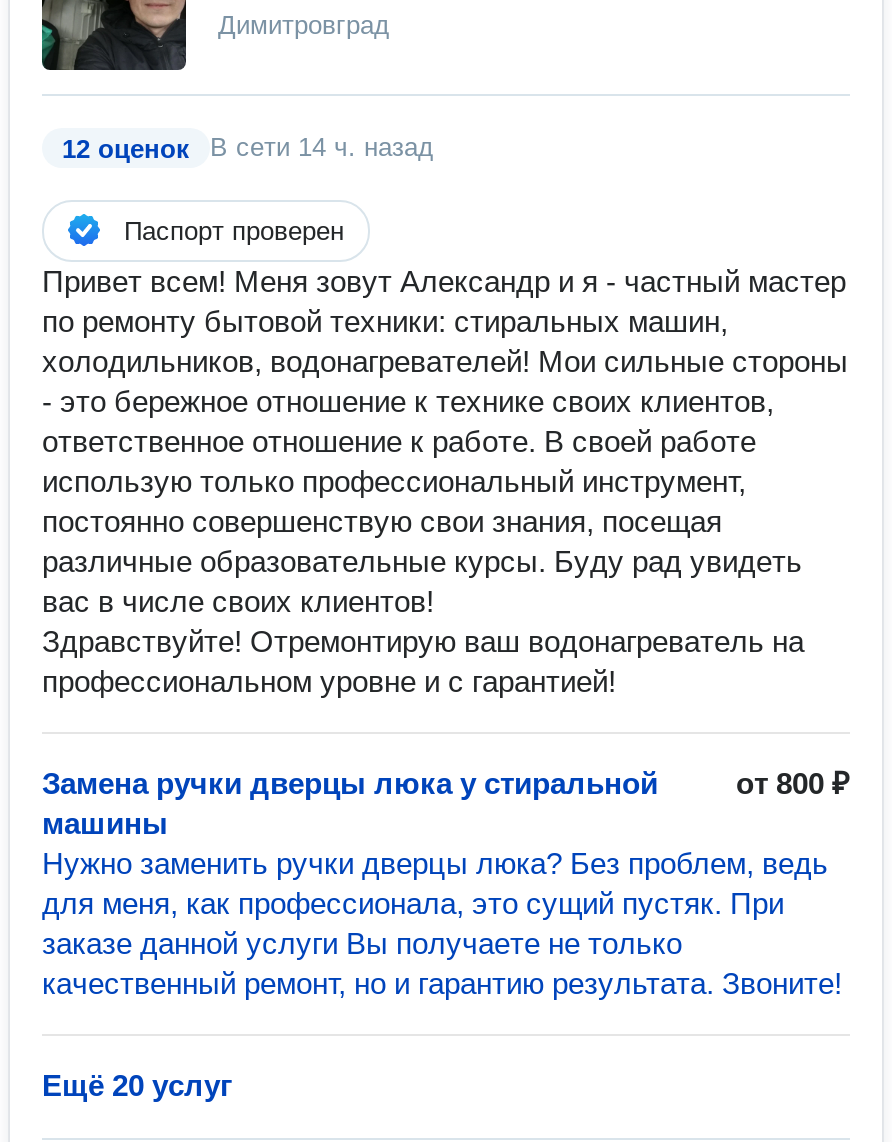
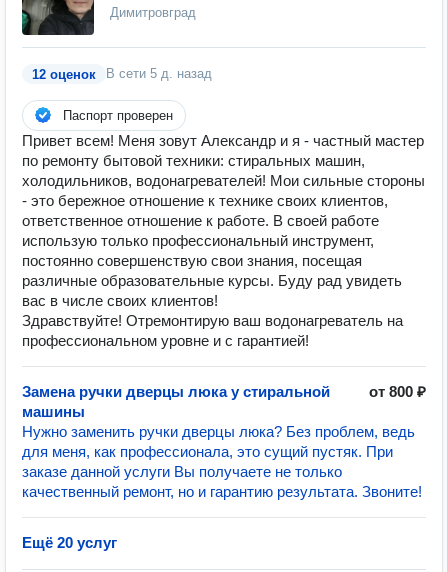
- 12 оценок В сети 14 ч. назад
+ 12 оценок В сети 5 д. назад
